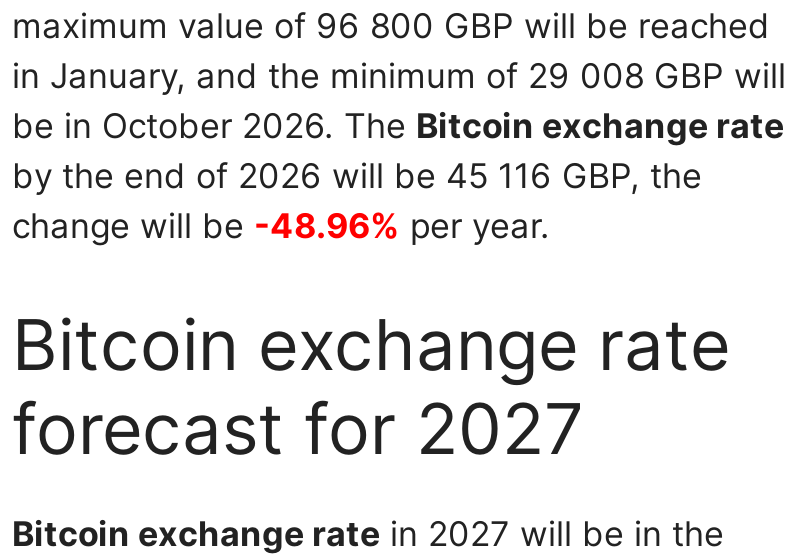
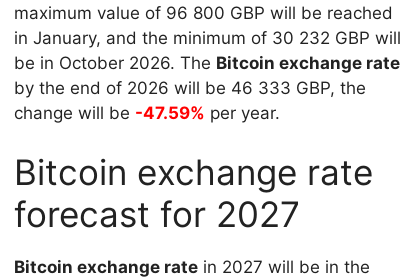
- in January, and the minimum of 29 008 GBP will
+ in January, and the minimum of 30 232 GBP will

- by the end of 2026 will be 45 116 GBP, the
+ by the end of 2026 will be 46 333 GBP, the

- change will be -48.96% per year.
+ change will be -47.59% per year.
